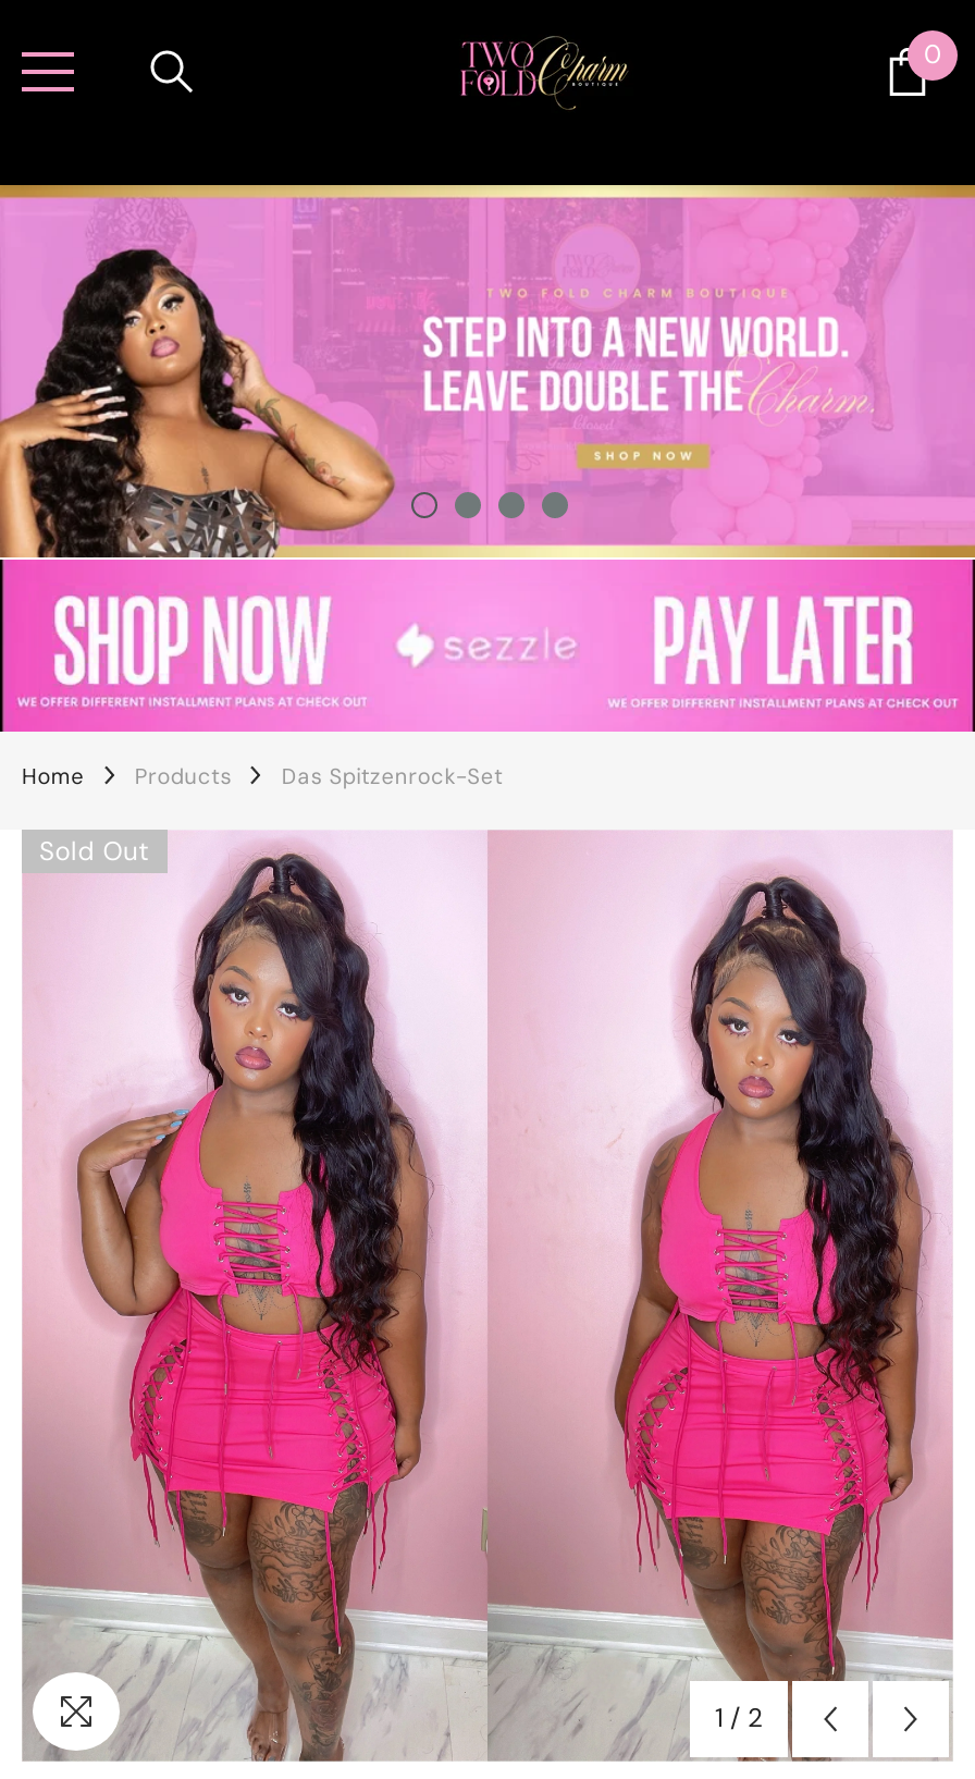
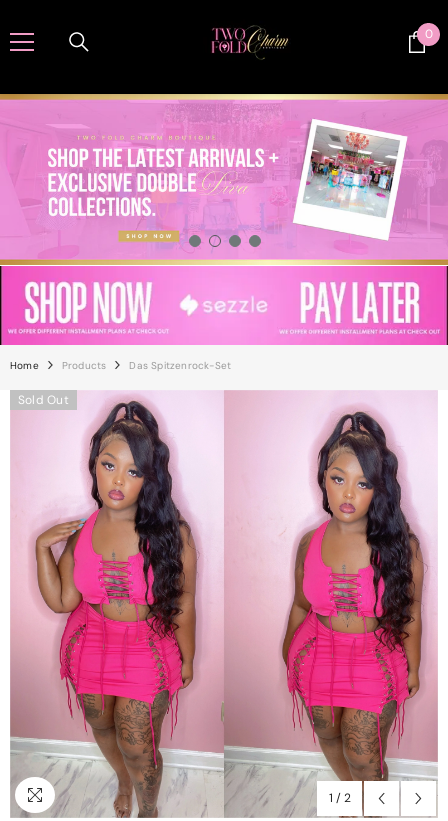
- [image]
+ [image]
